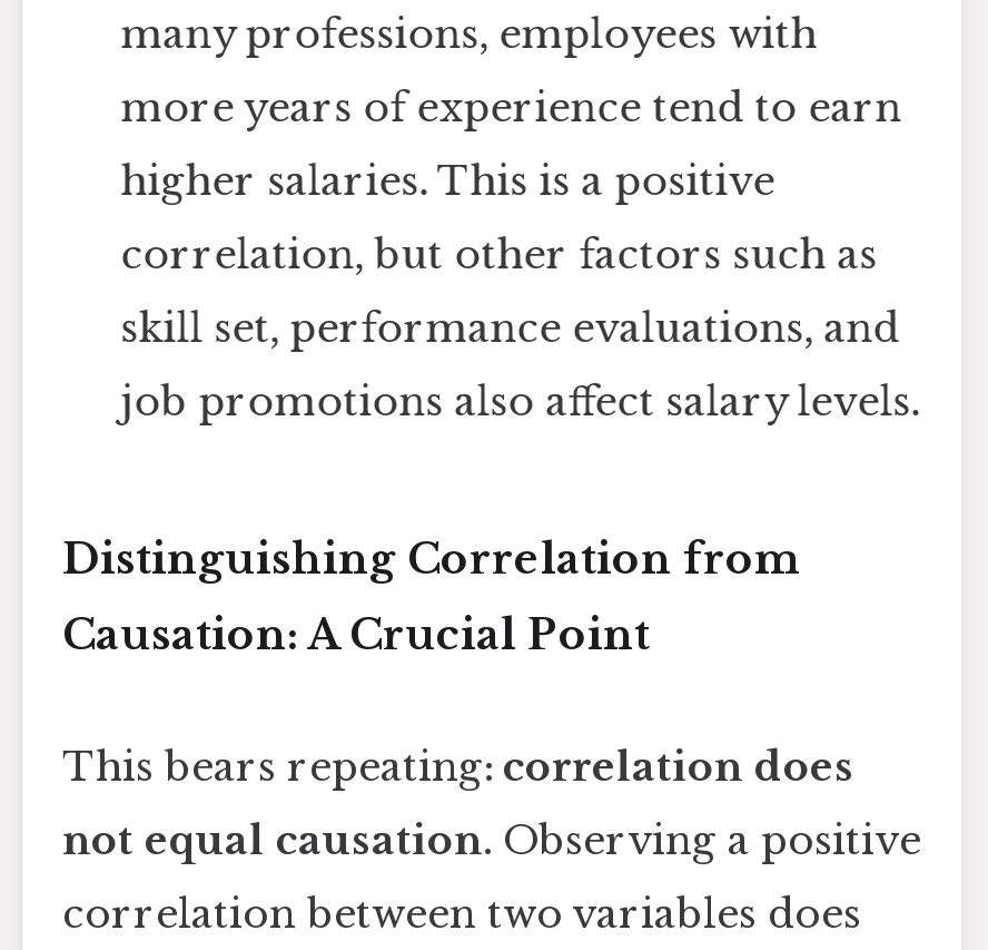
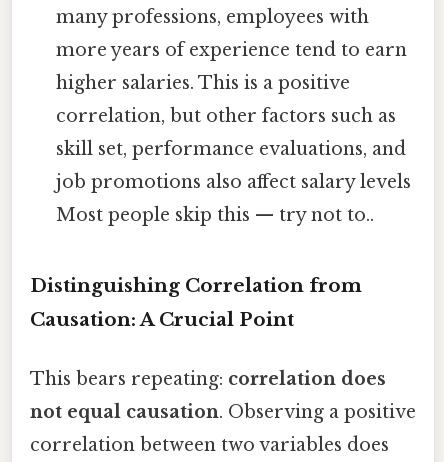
- job promotions also affect salary levels.
+ job promotions also affect salary levels
+ Most people skip this — try not to..
